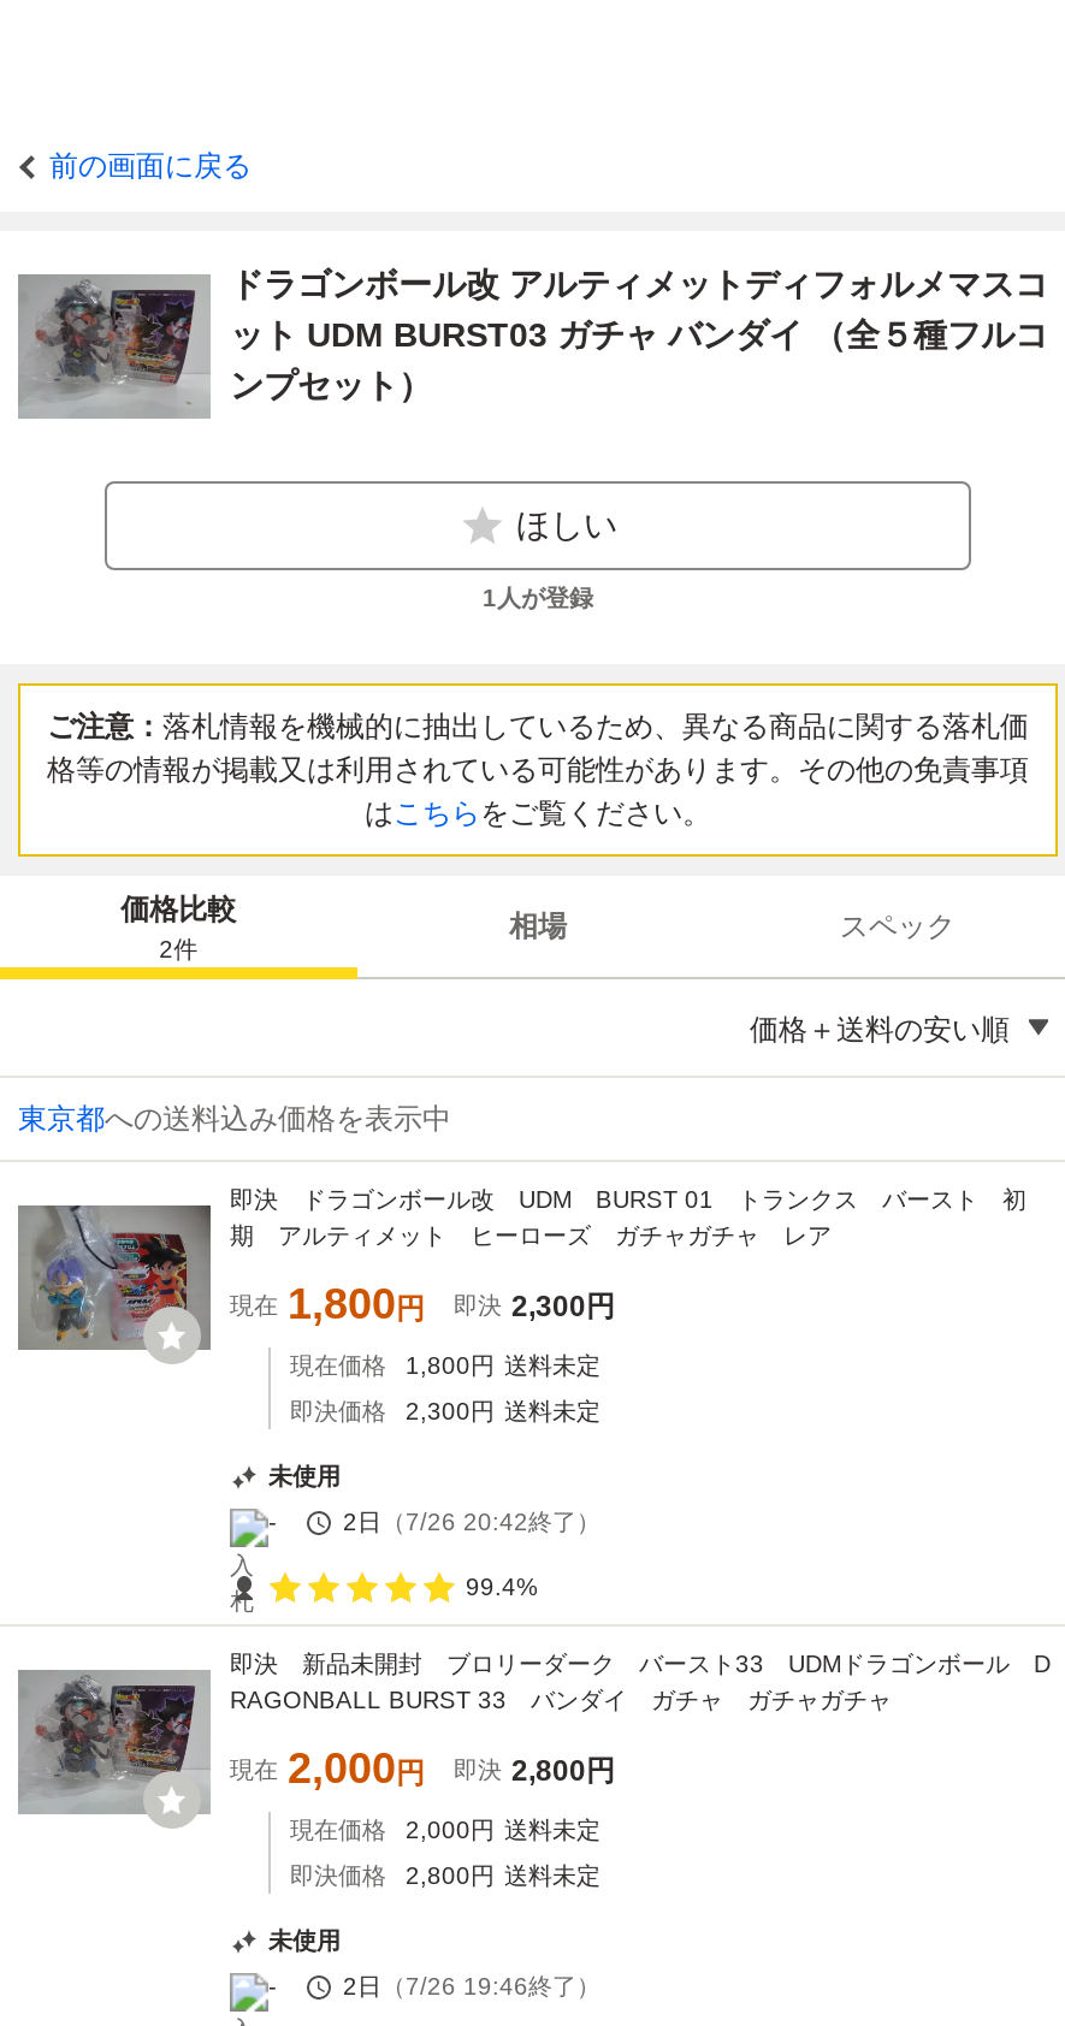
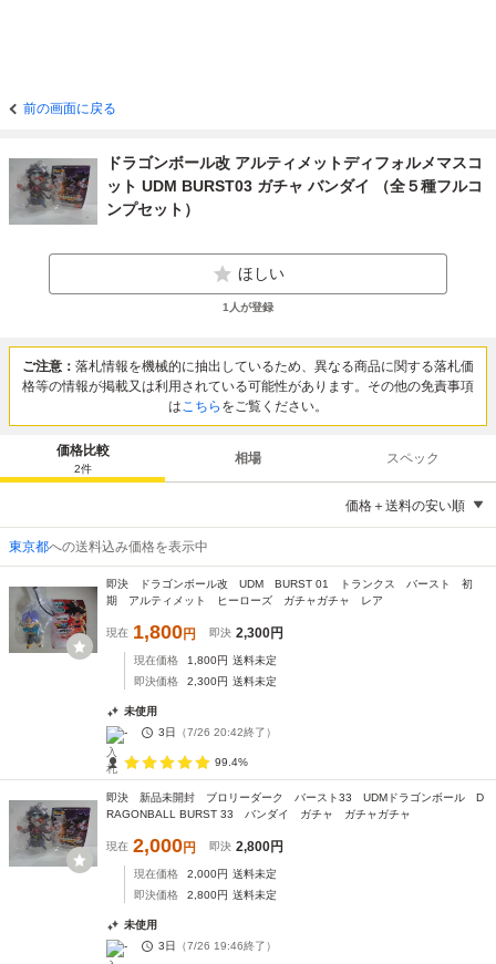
- 2日（7/26 20:42終了）
+ 3日（7/26 20:42終了）

- 2日（7/26 19:46終了）
+ 3日（7/26 19:46終了）
